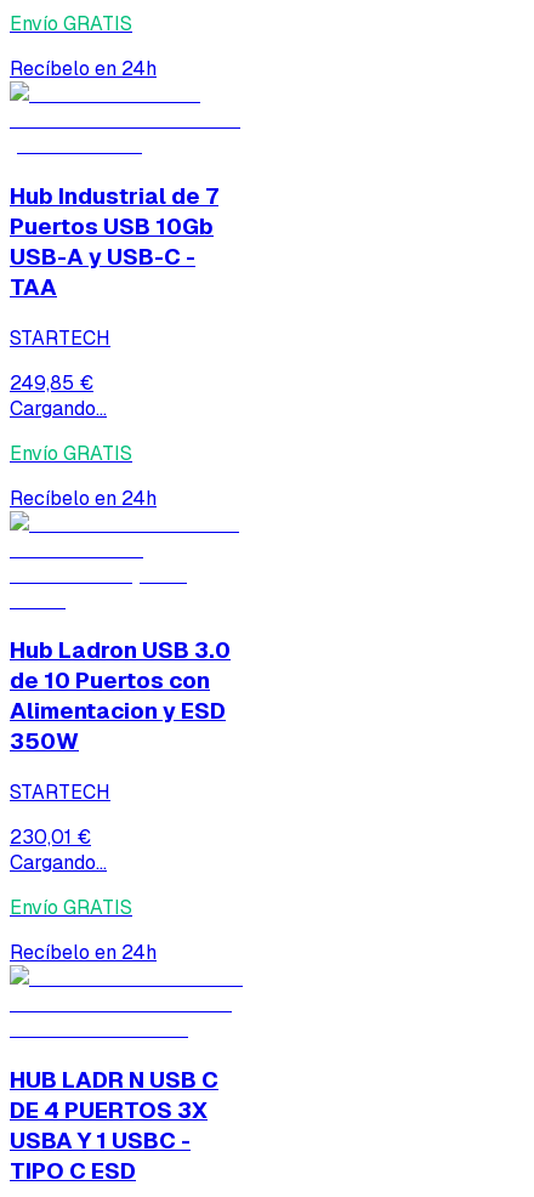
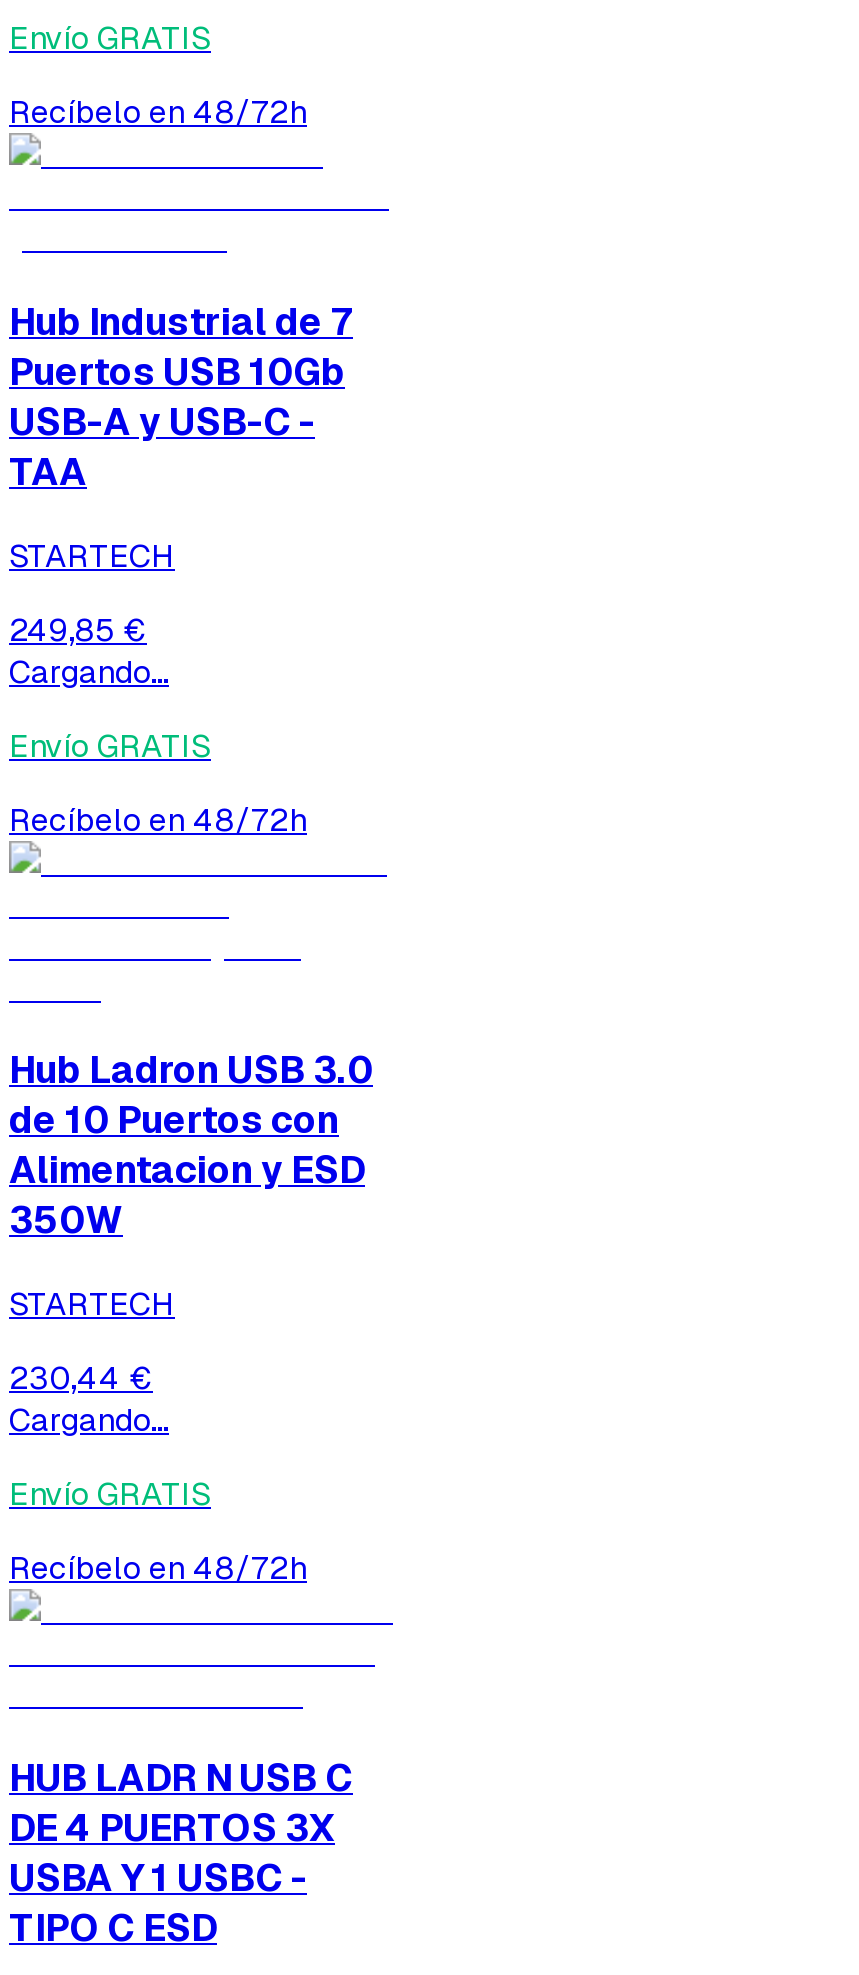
- Recíbelo en 24h
+ Recíbelo en 48/72h

- Recíbelo en 24h
+ Recíbelo en 48/72h

- 230,01 €
+ 230,44 €

- Recíbelo en 24h
+ Recíbelo en 48/72h
